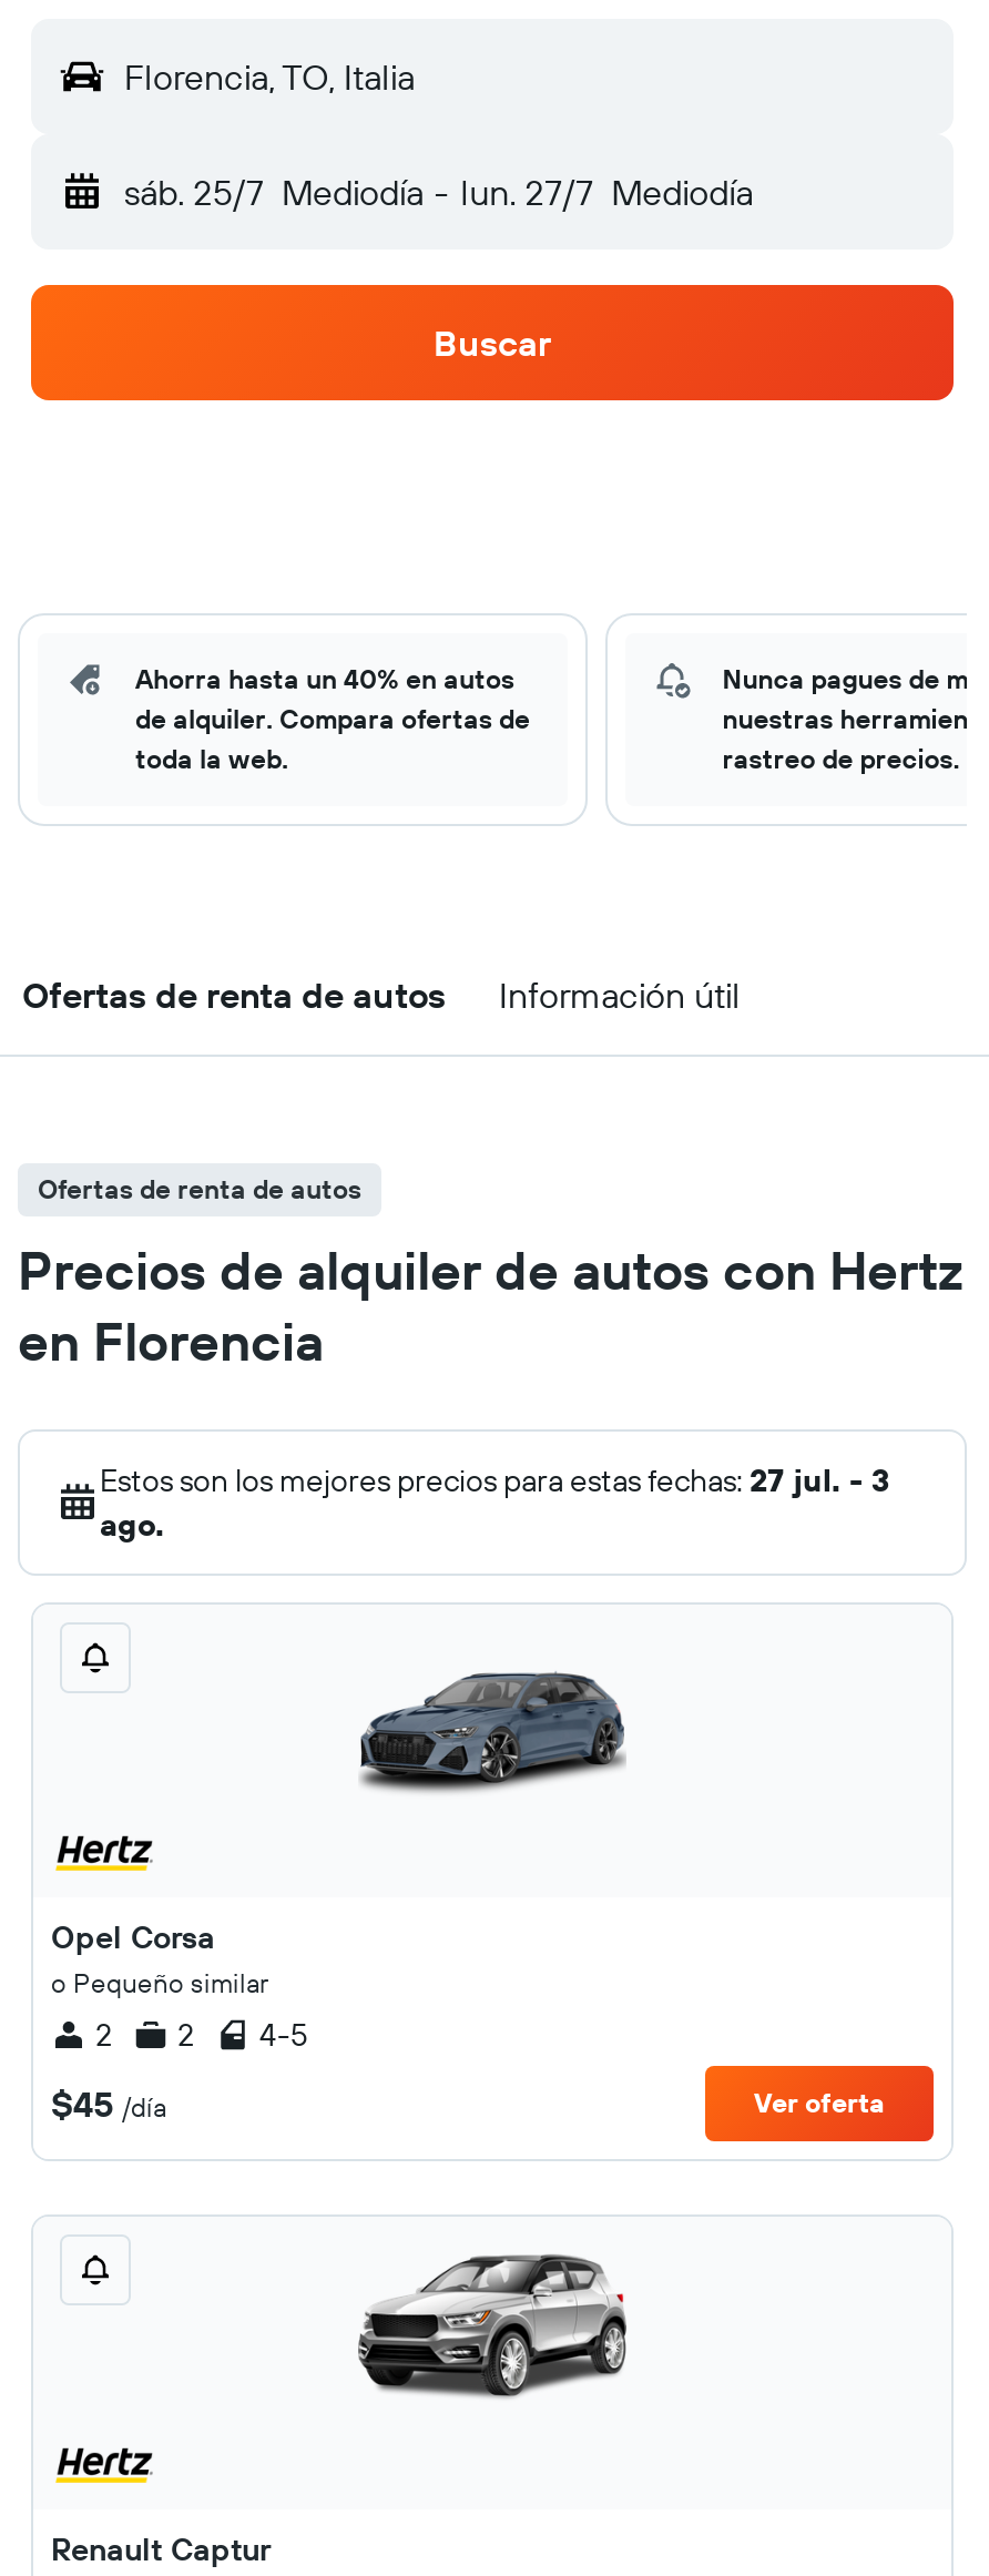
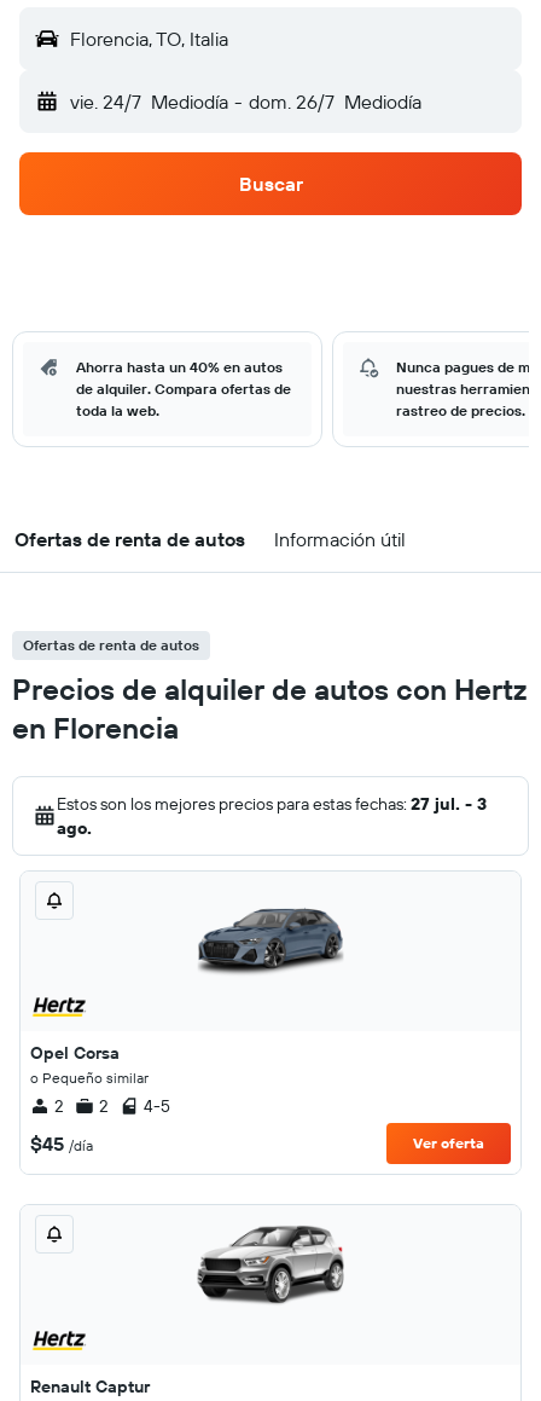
- sáb. 25/7 Mediodía - lun. 27/7 Mediodía
+ vie. 24/7 Mediodía - dom. 26/7 Mediodía
